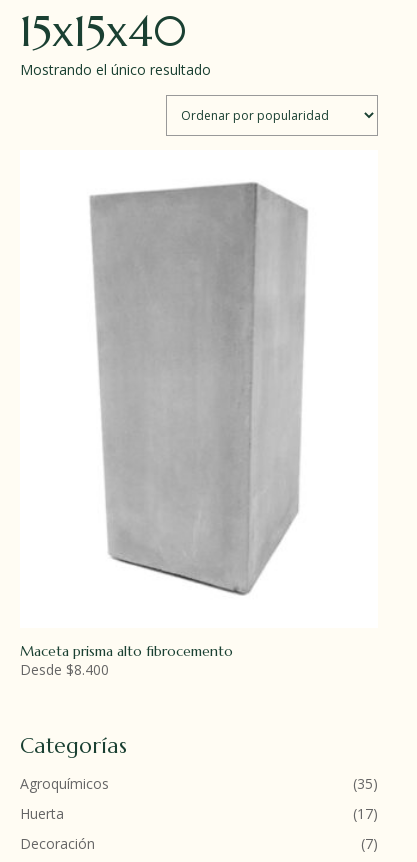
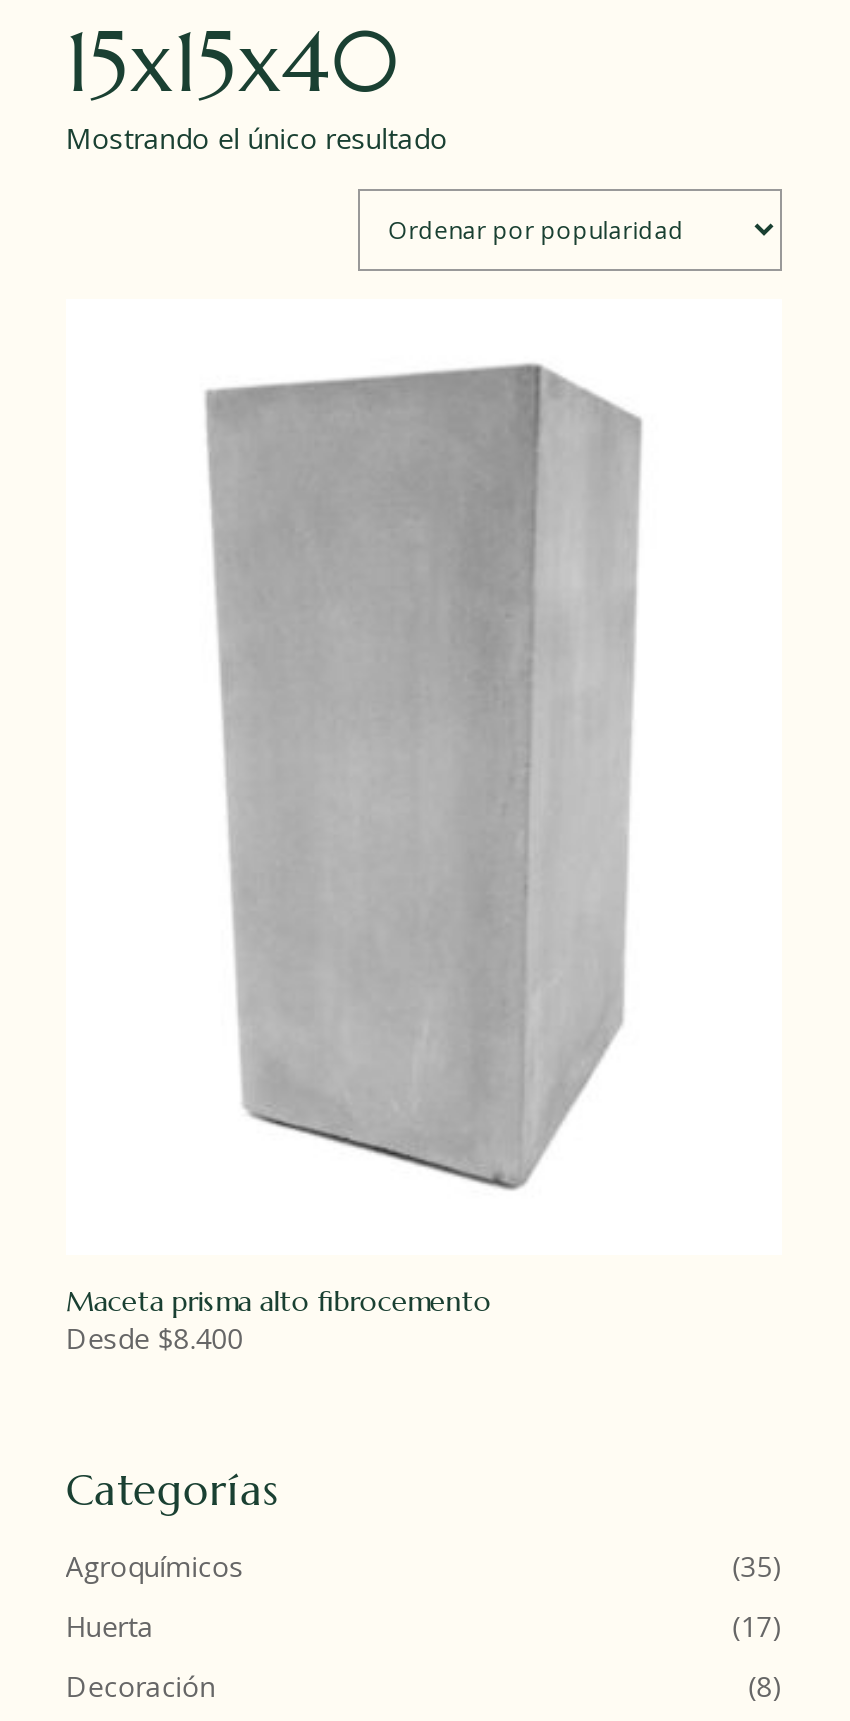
- (7)
+ (8)
